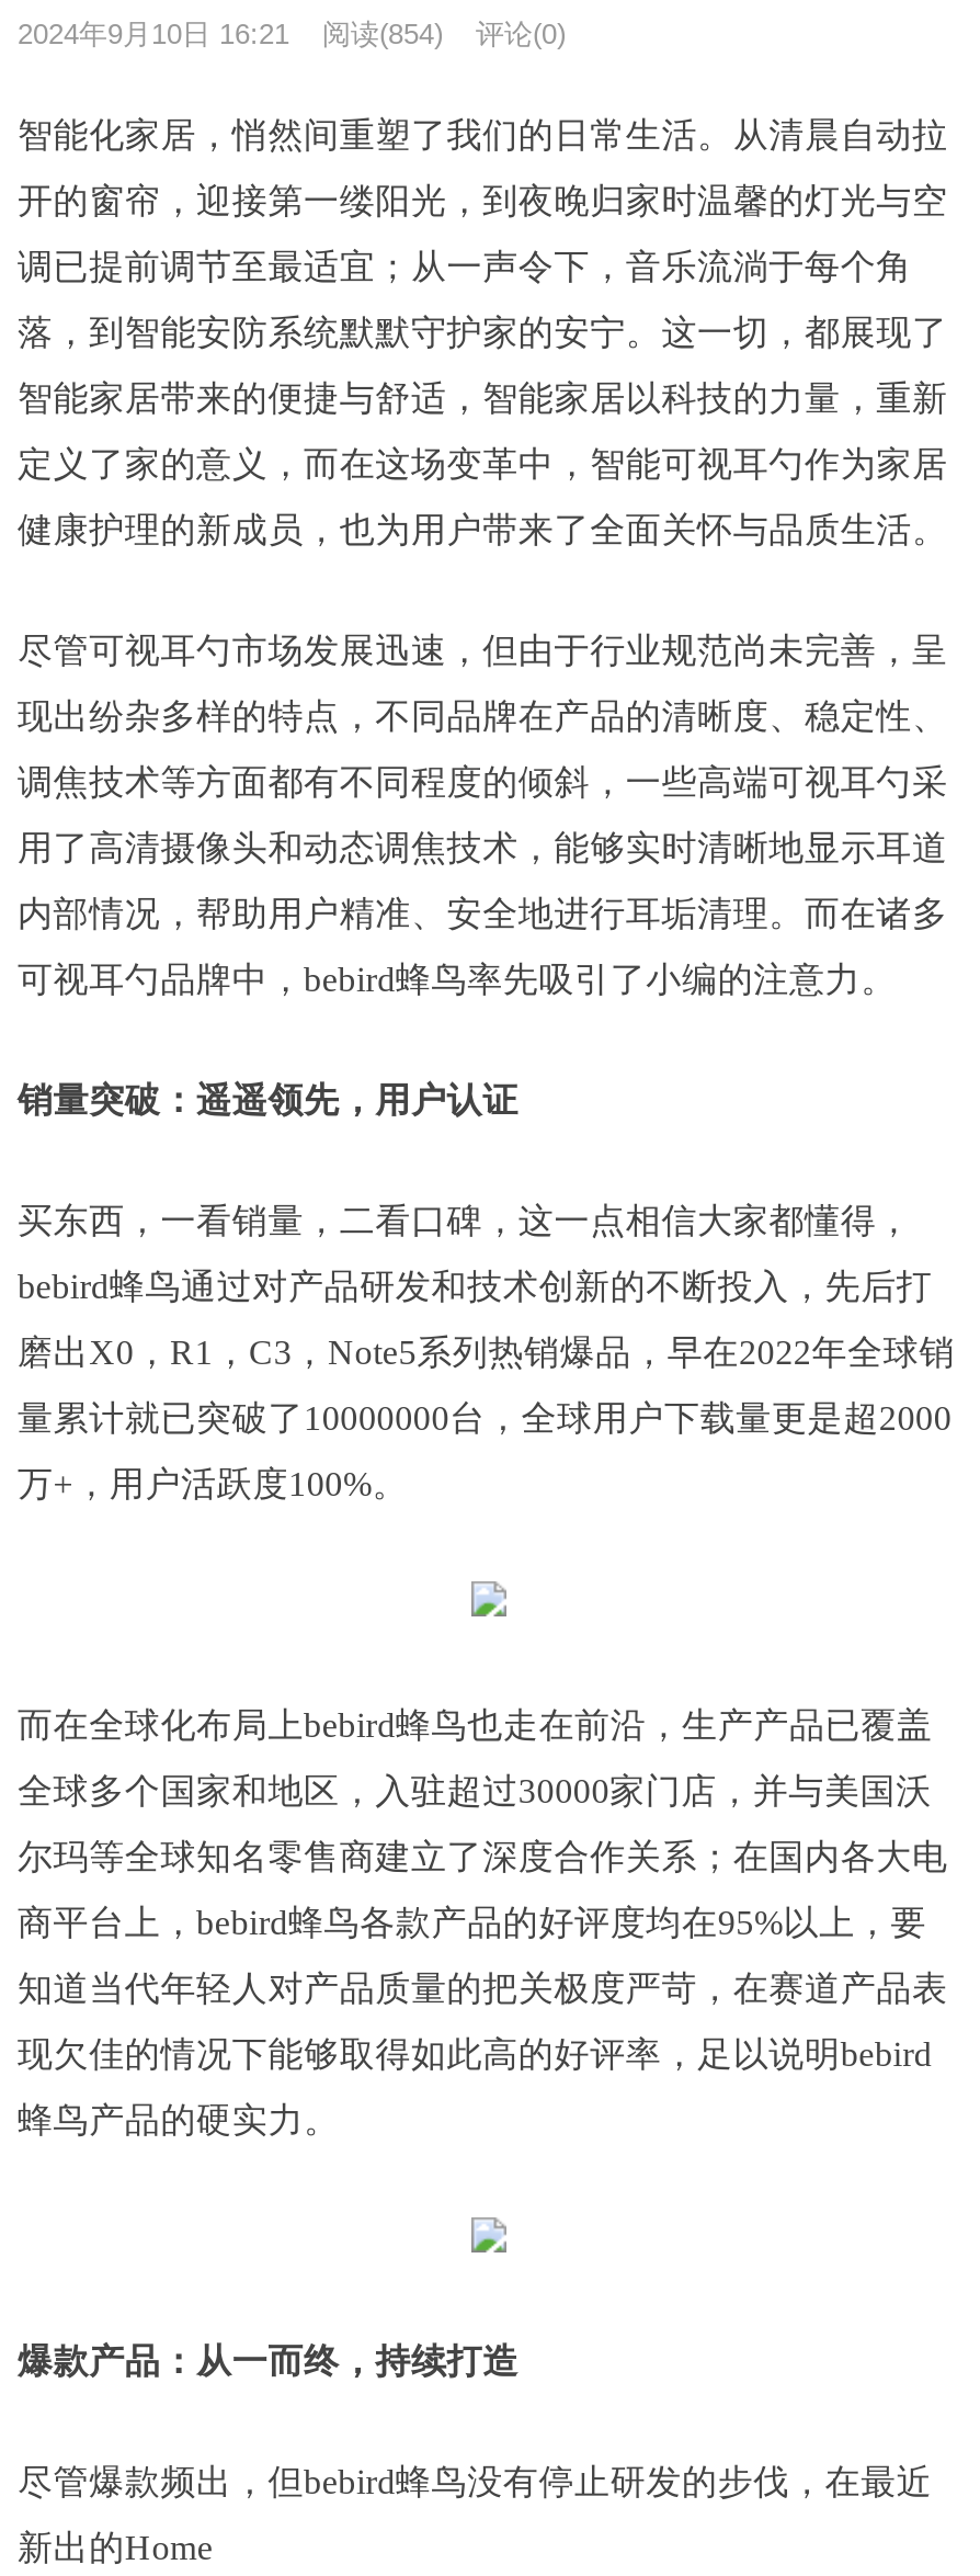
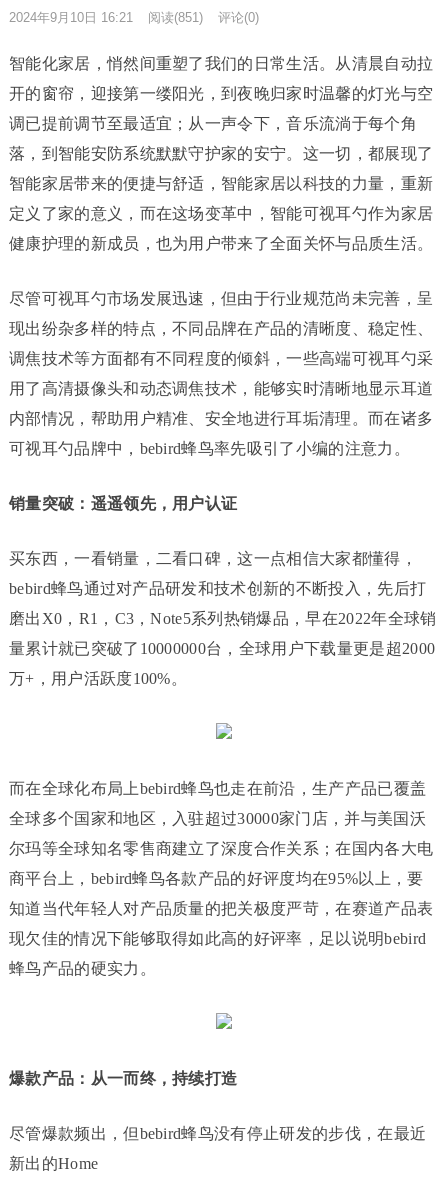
- 2024年9月10日 16:21 阅读(854) 评论(0)
+ 2024年9月10日 16:21 阅读(851) 评论(0)
